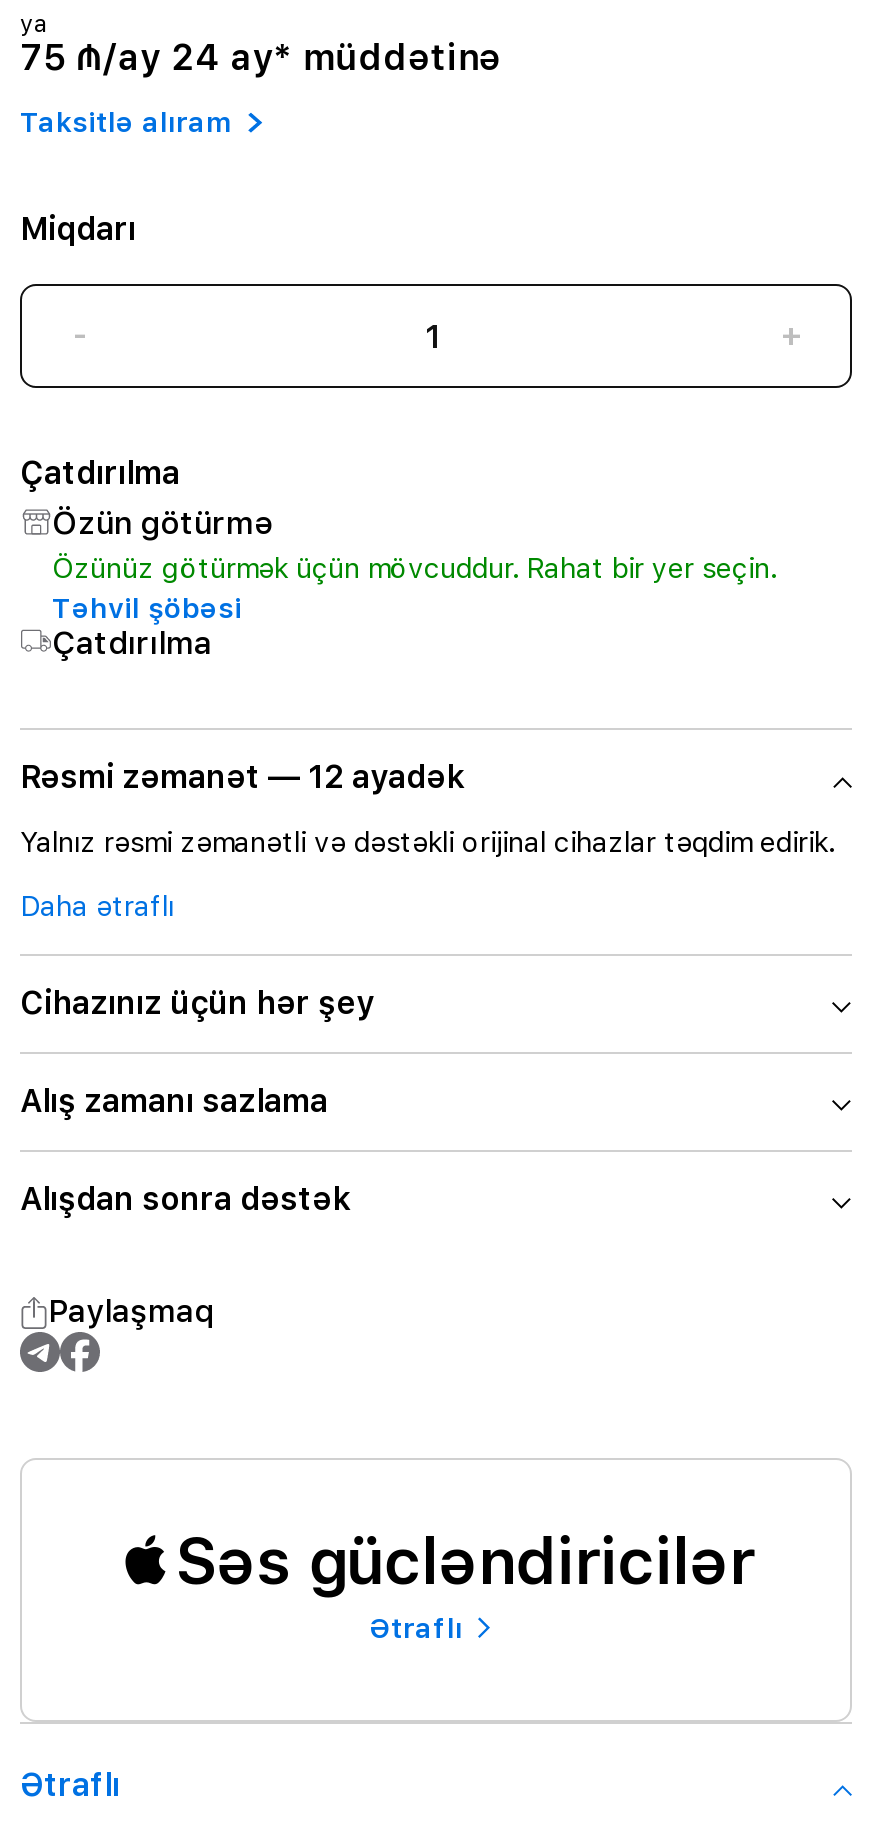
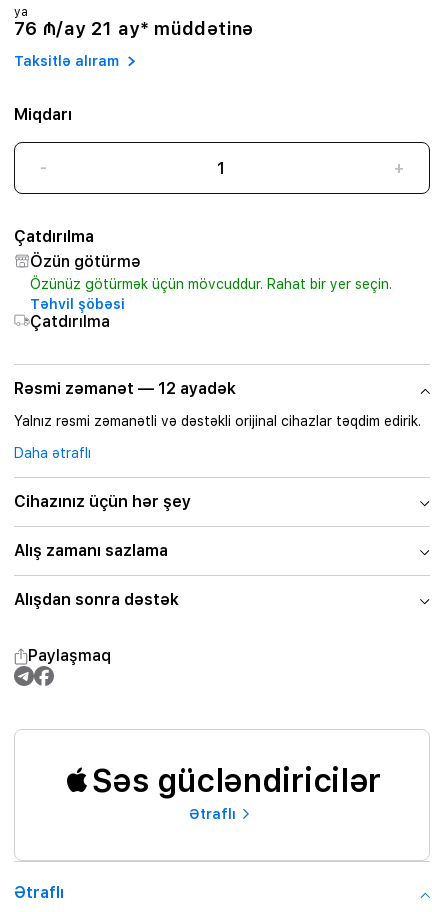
- 75 ₼/ay 24 ay* müddətinə
+ 76 ₼/ay 21 ay* müddətinə
